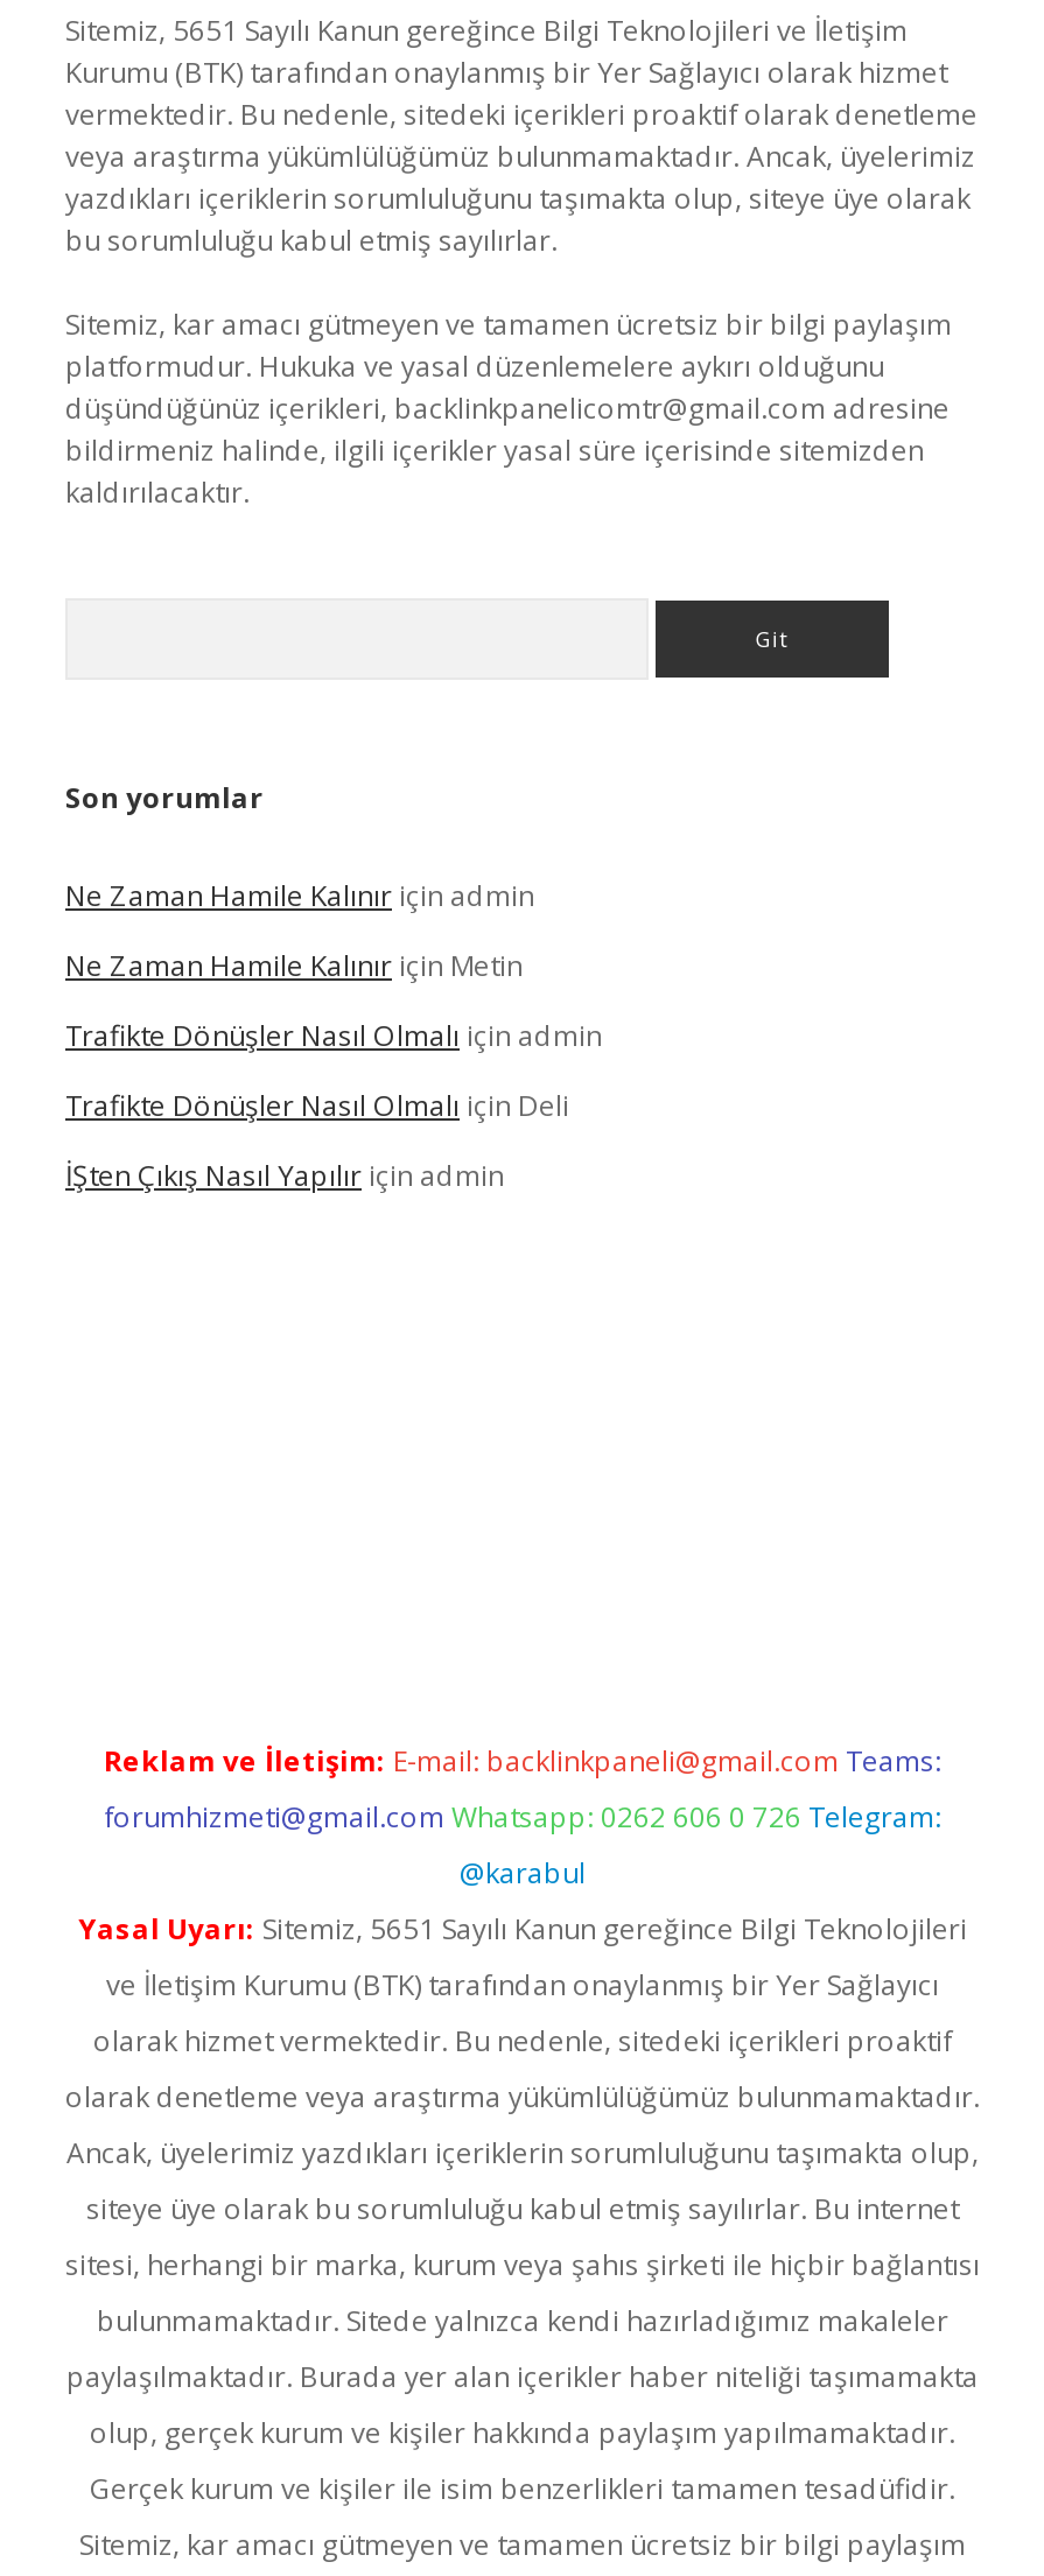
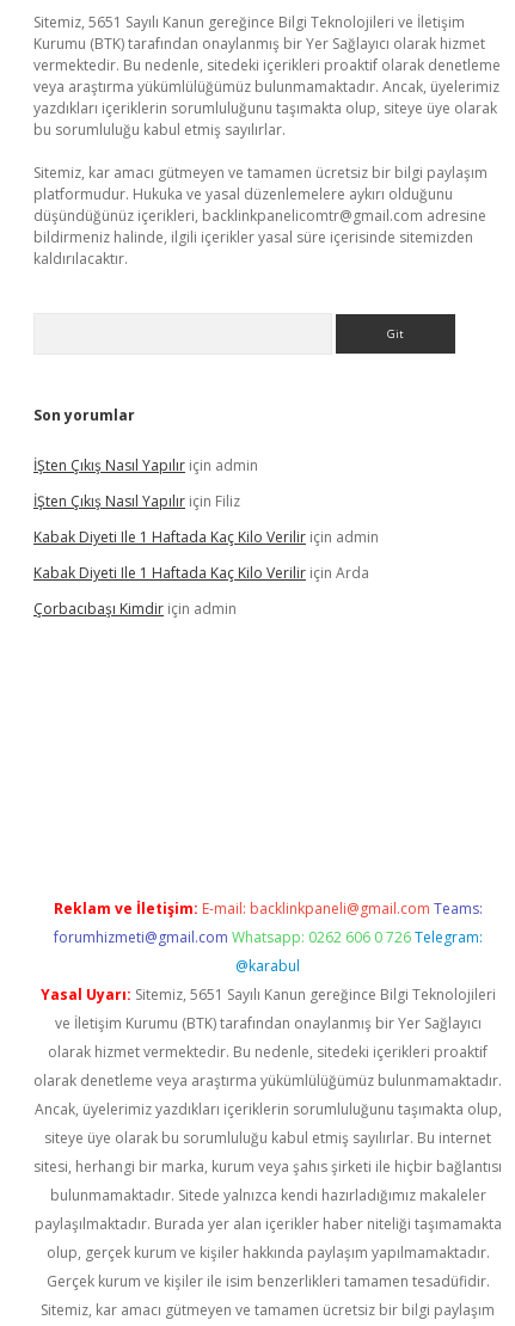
- Ne Zaman Hamile Kalınır için admin
- Ne Zaman Hamile Kalınır için Metin
- Trafikte Dönüşler Nasıl Olmalı için admin
- Trafikte Dönüşler Nasıl Olmalı için Deli

moved up: İŞten Çıkış Nasıl Yapılır için admin

+ İŞten Çıkış Nasıl Yapılır için Filiz
+ Kabak Diyeti Ile 1 Haftada Kaç Kilo Verilir için admin
+ Kabak Diyeti Ile 1 Haftada Kaç Kilo Verilir için Arda
+ Çorbacıbaşı Kimdir için admin
